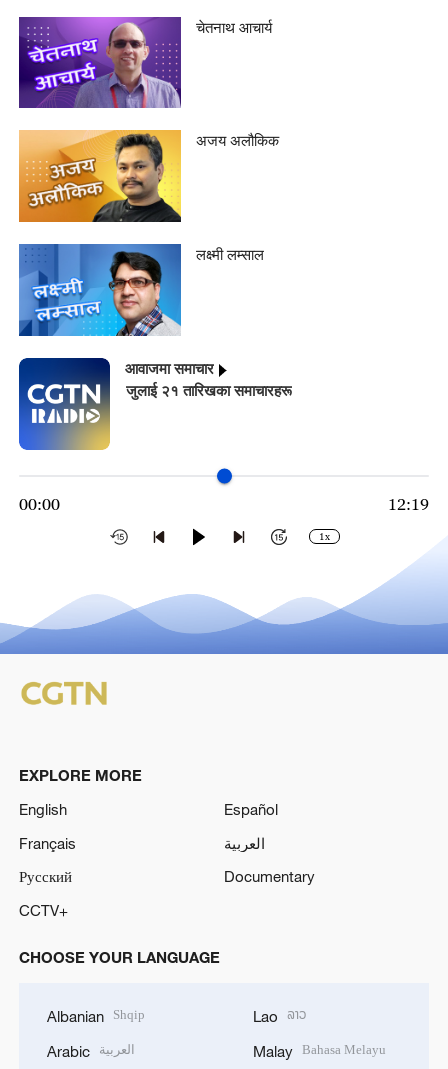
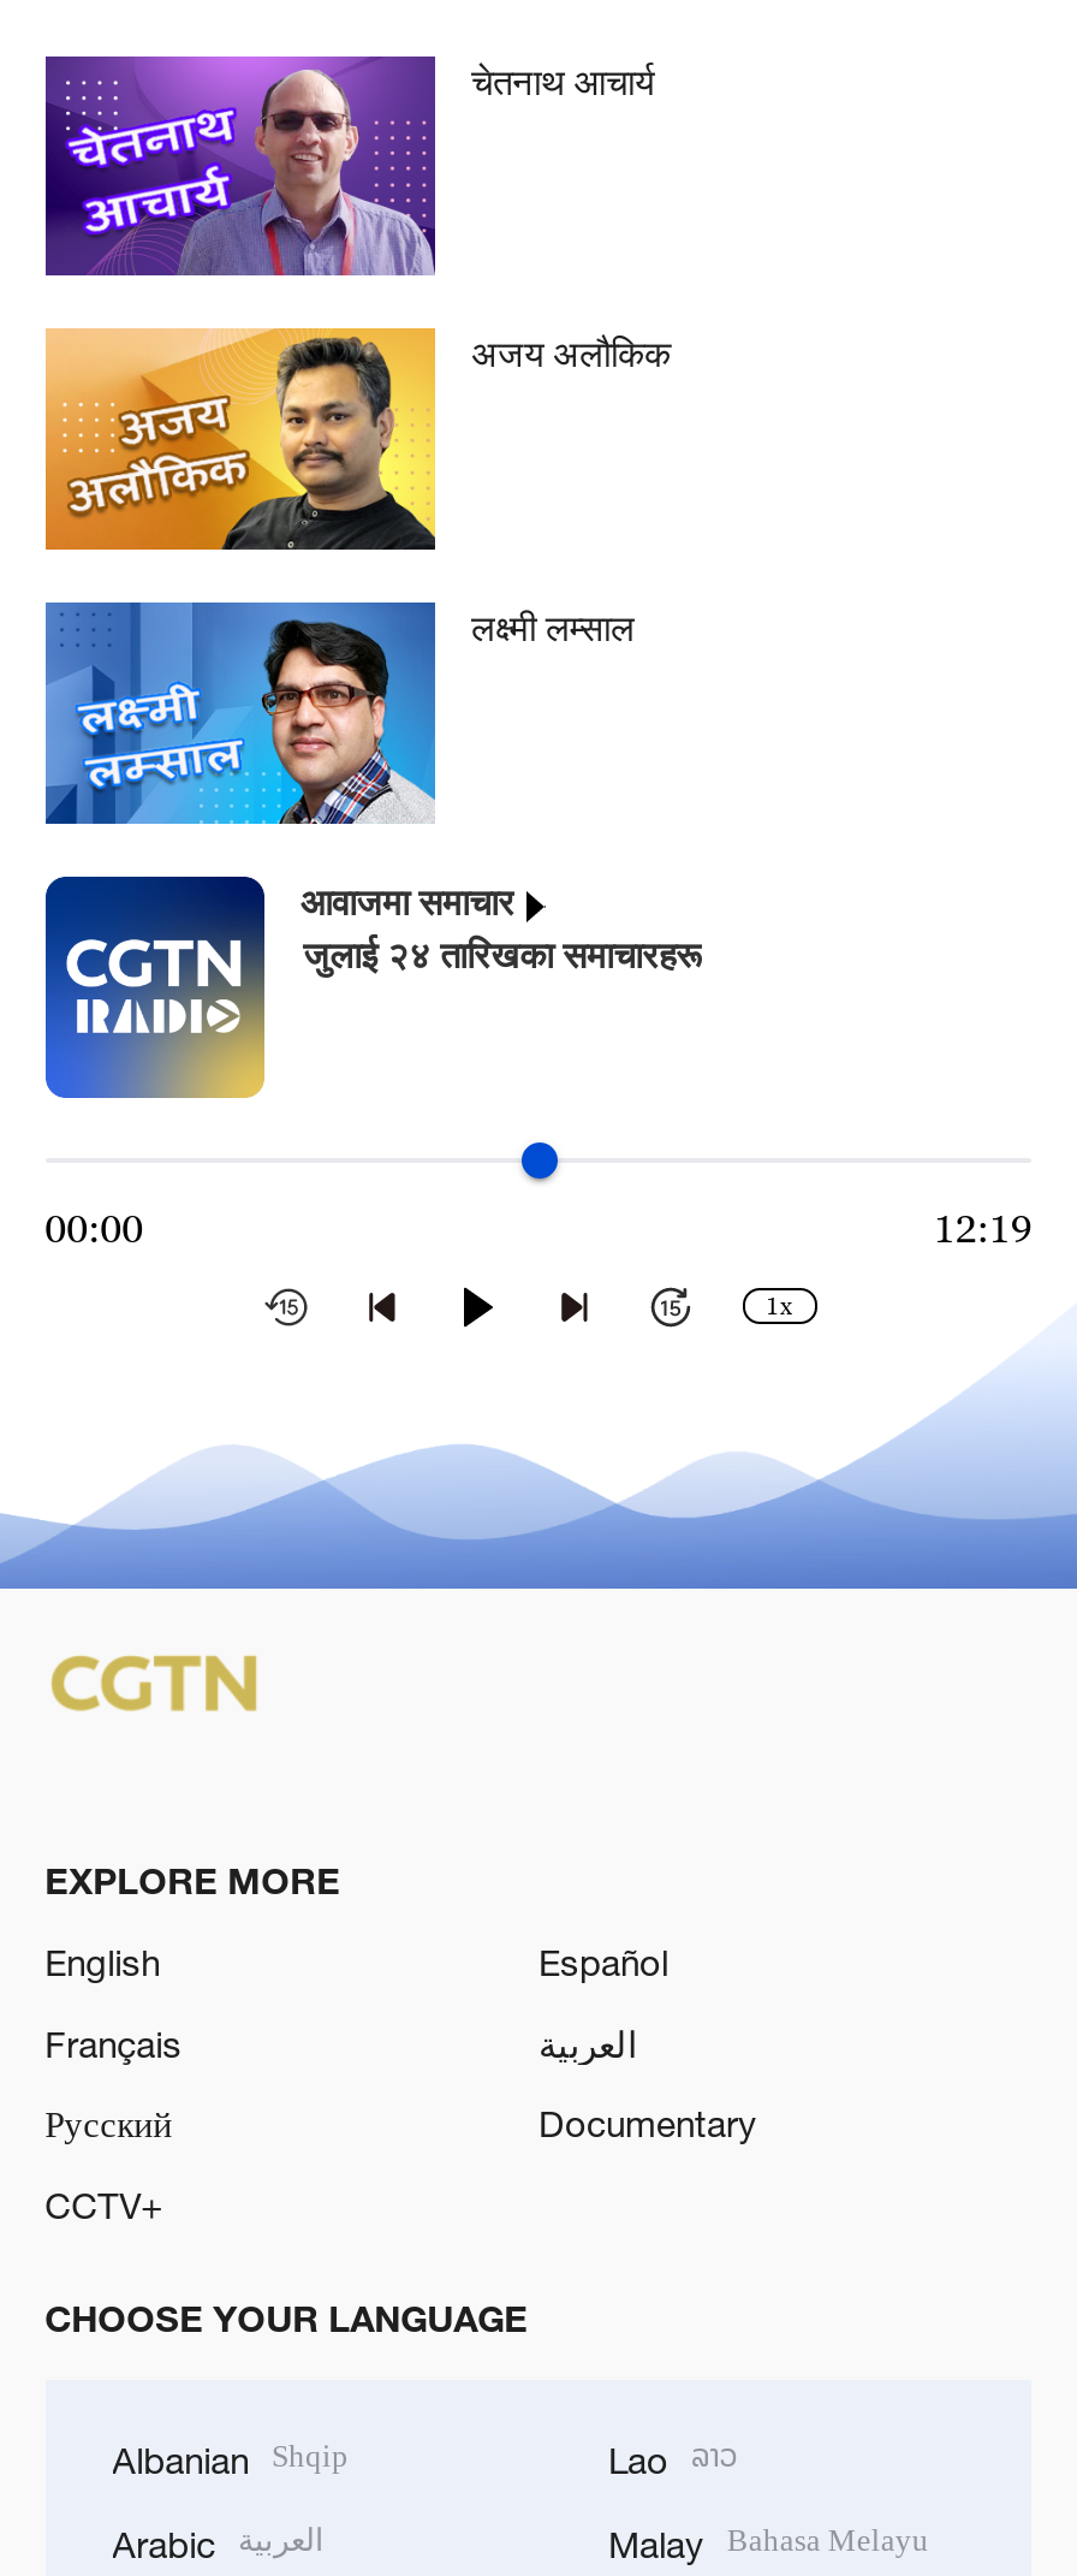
- जुलाई २१ तारिखका समाचारहरू
+ जुलाई २४ तारिखका समाचारहरू
